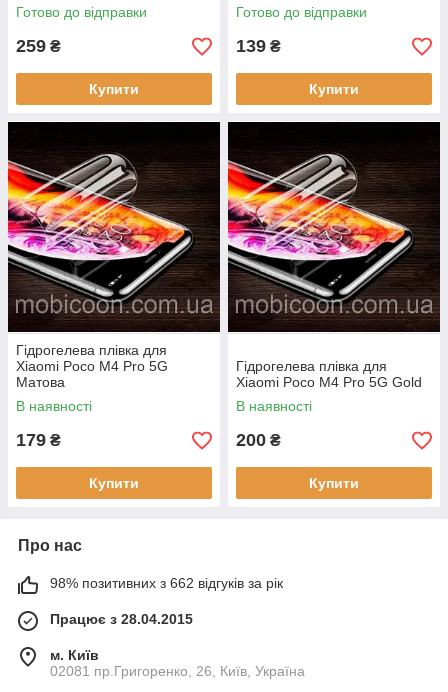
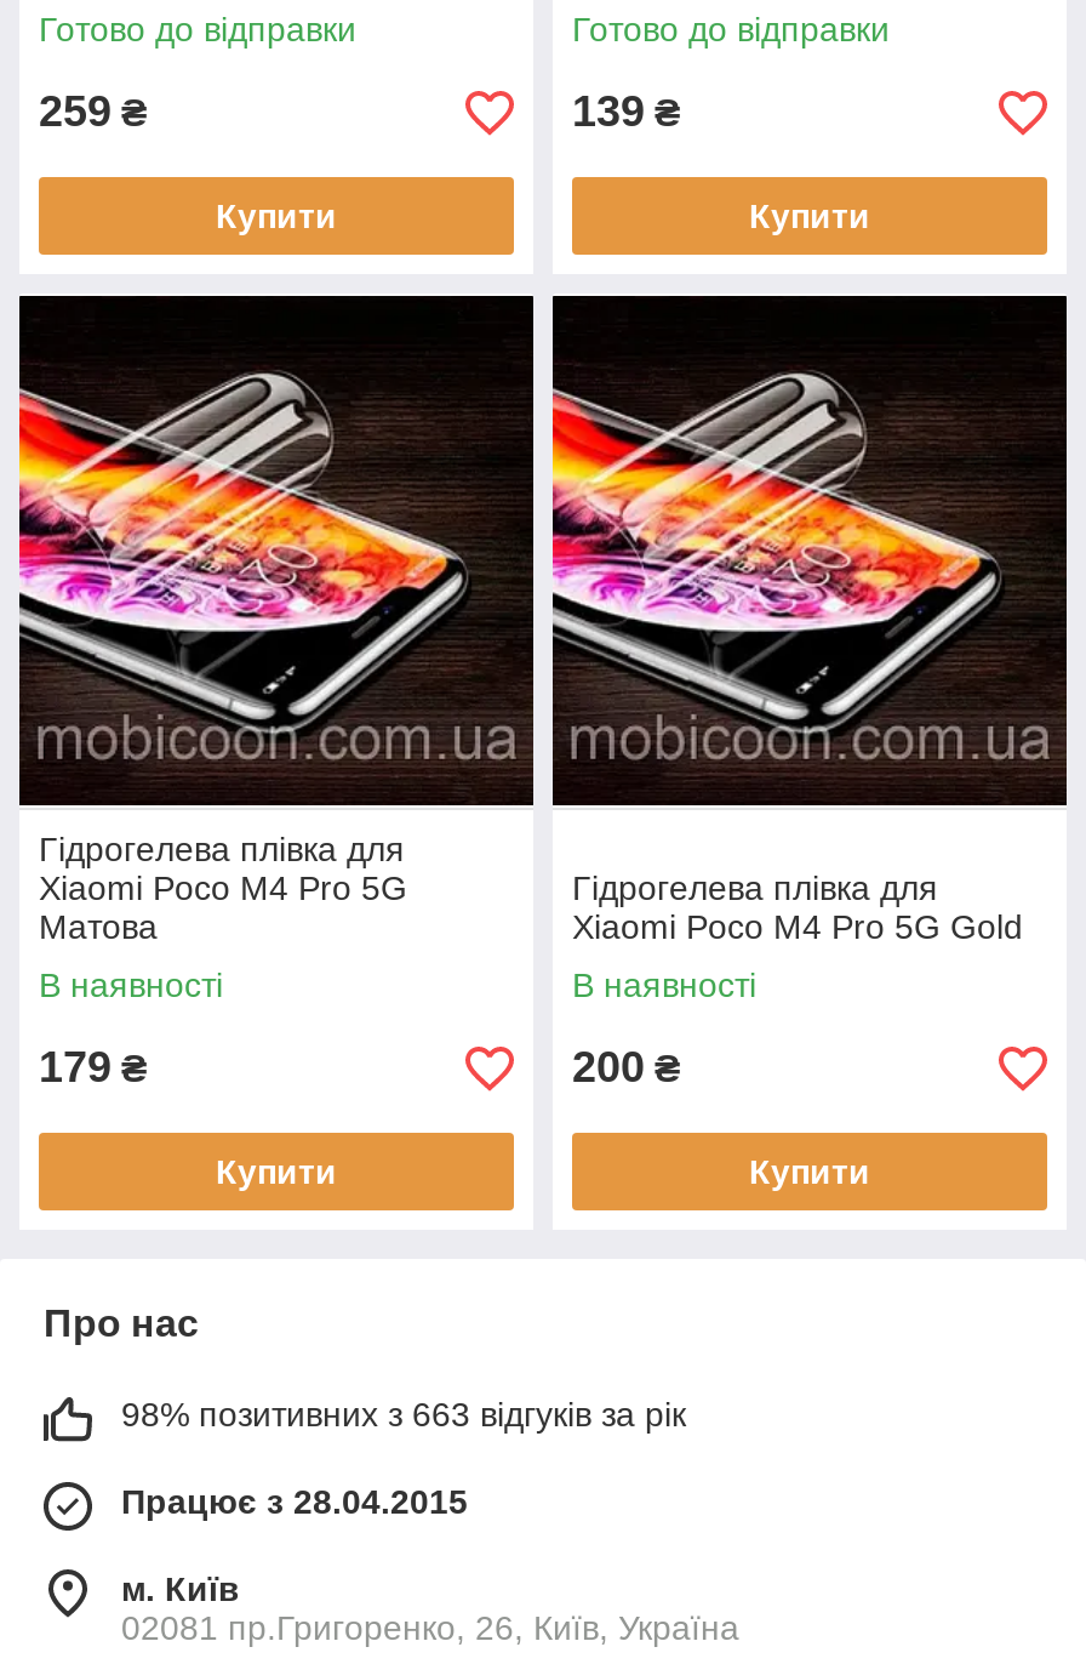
- 98% позитивних з 662 відгуків за рік
+ 98% позитивних з 663 відгуків за рік
